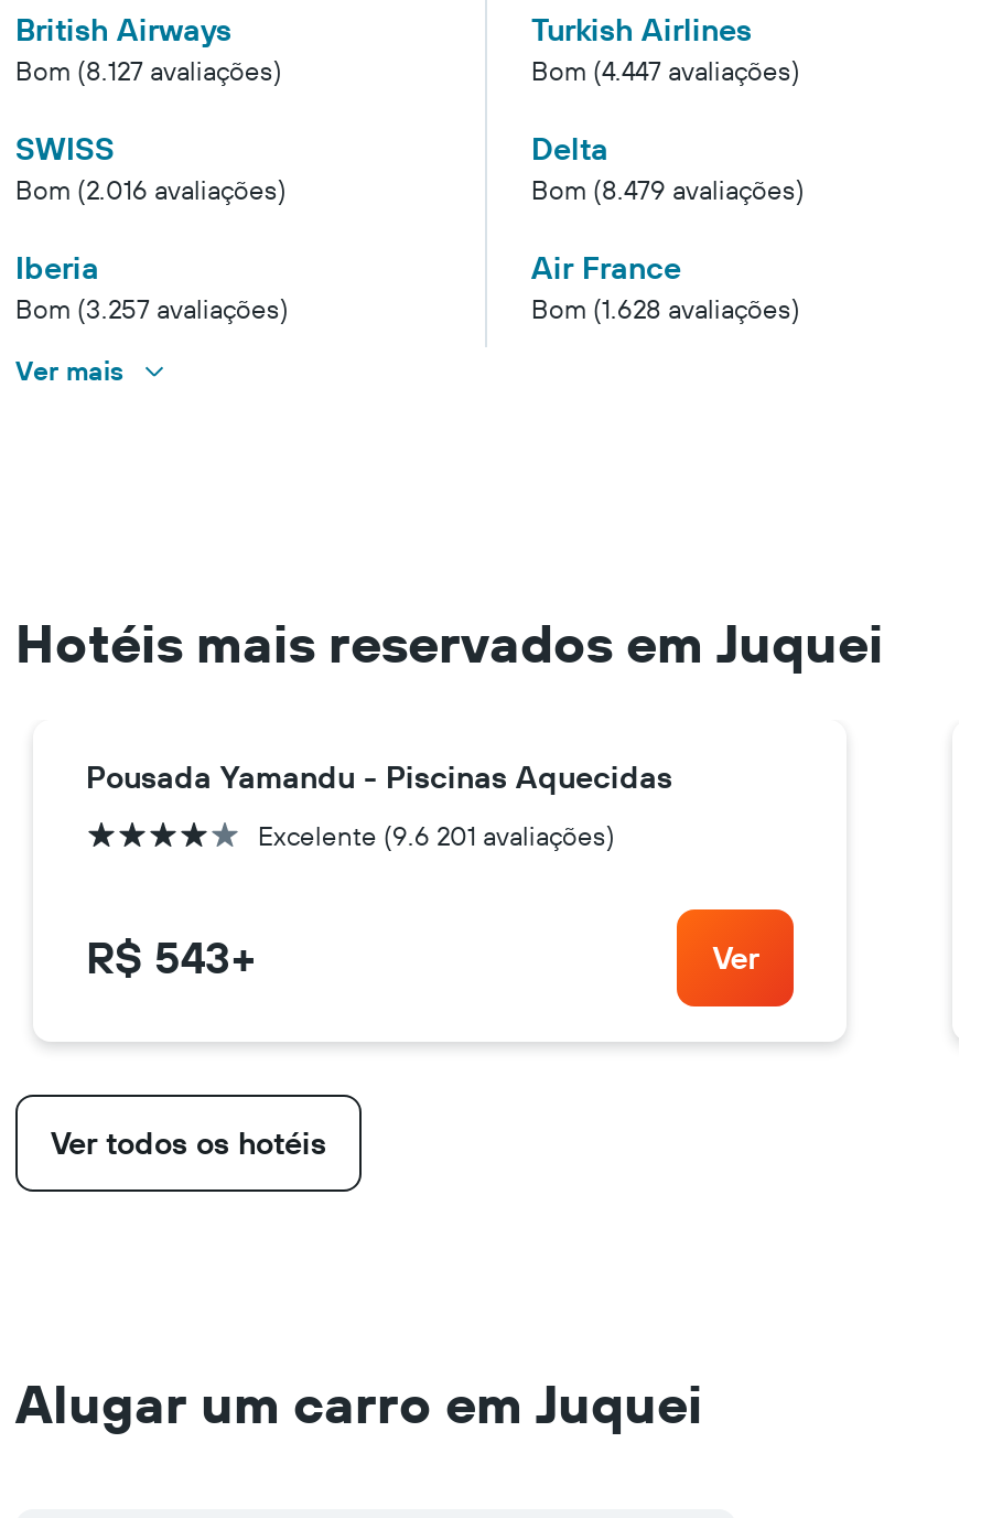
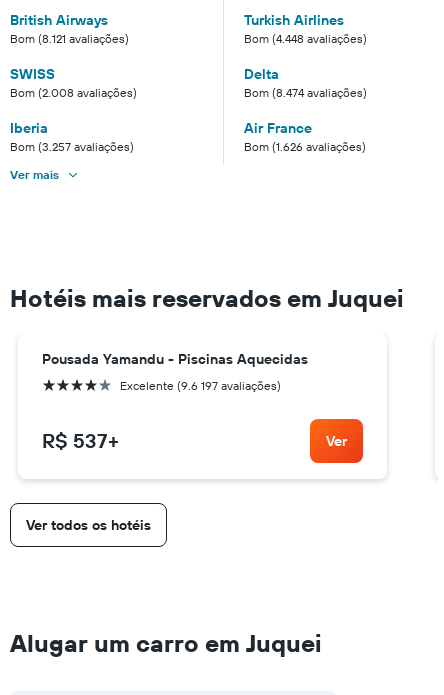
- Bom (8.127 avaliações)
+ Bom (8.121 avaliações)

- Bom (4.447 avaliações)
+ Bom (4.448 avaliações)

- Bom (2.016 avaliações)
+ Bom (2.008 avaliações)

- Bom (8.479 avaliações)
+ Bom (8.474 avaliações)

- Bom (1.628 avaliações)
+ Bom (1.626 avaliações)

- Excelente (9.6 201 avaliações)
+ Excelente (9.6 197 avaliações)

- R$ 543+
+ R$ 537+
